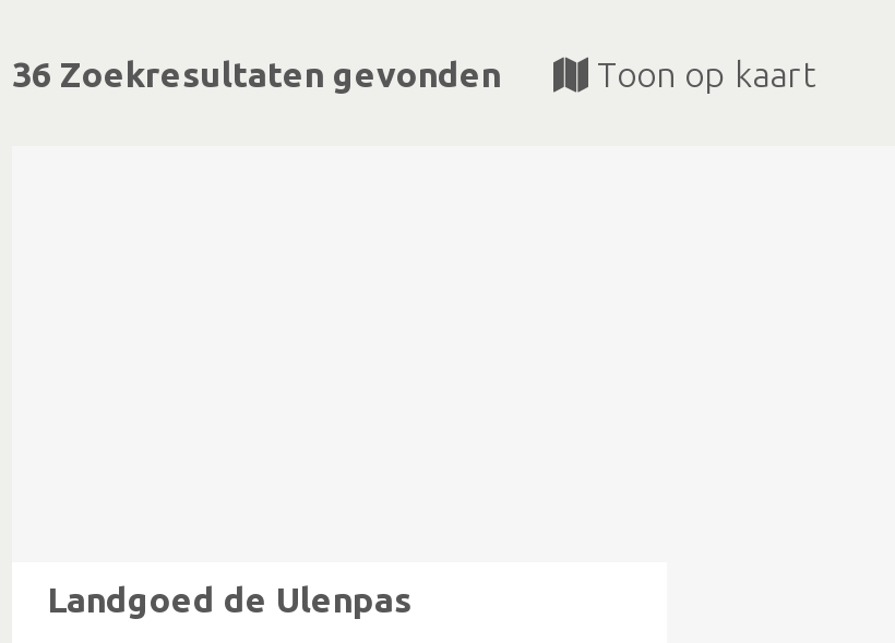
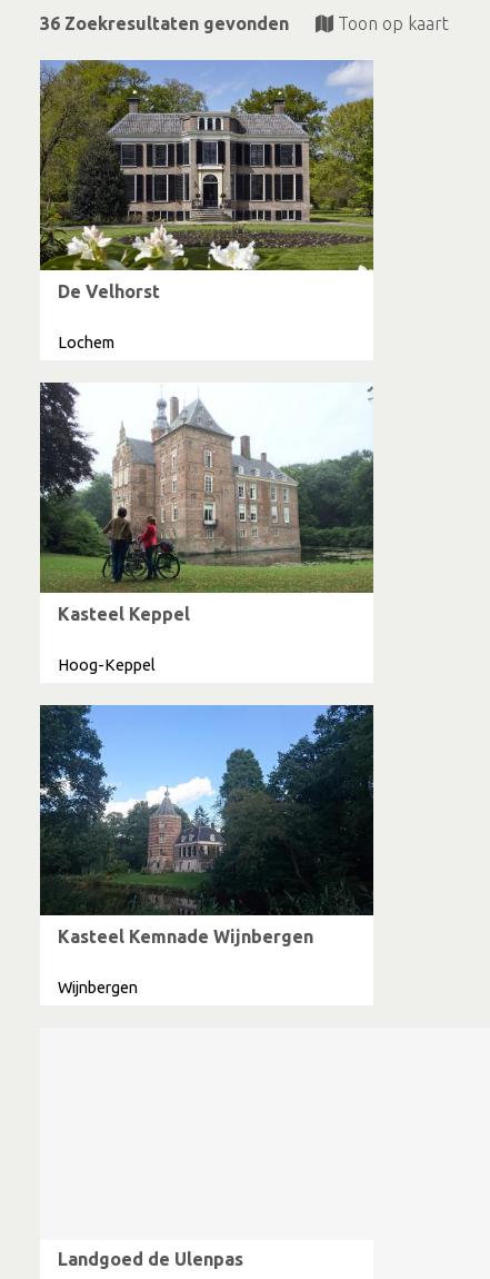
+ [image]
+ De Velhorst
+ Lochem

+ [image]
+ Kasteel Keppel
+ Hoog-Keppel

+ [image]
+ Kasteel Kemnade Wijnbergen
+ Wijnbergen
